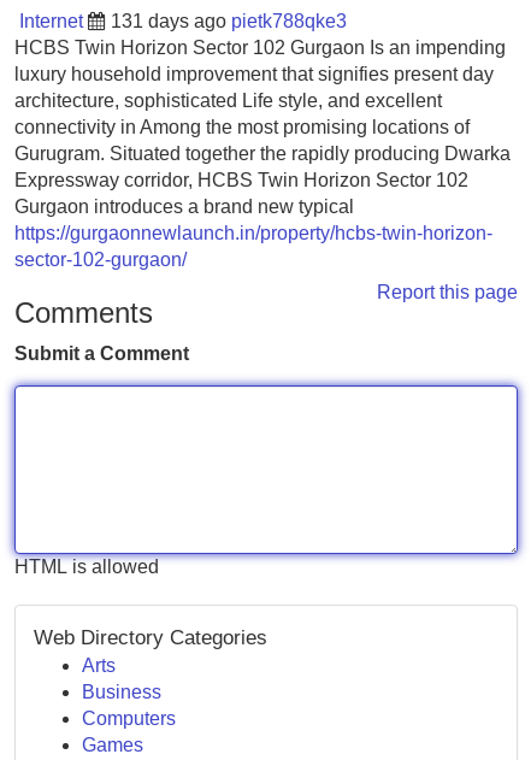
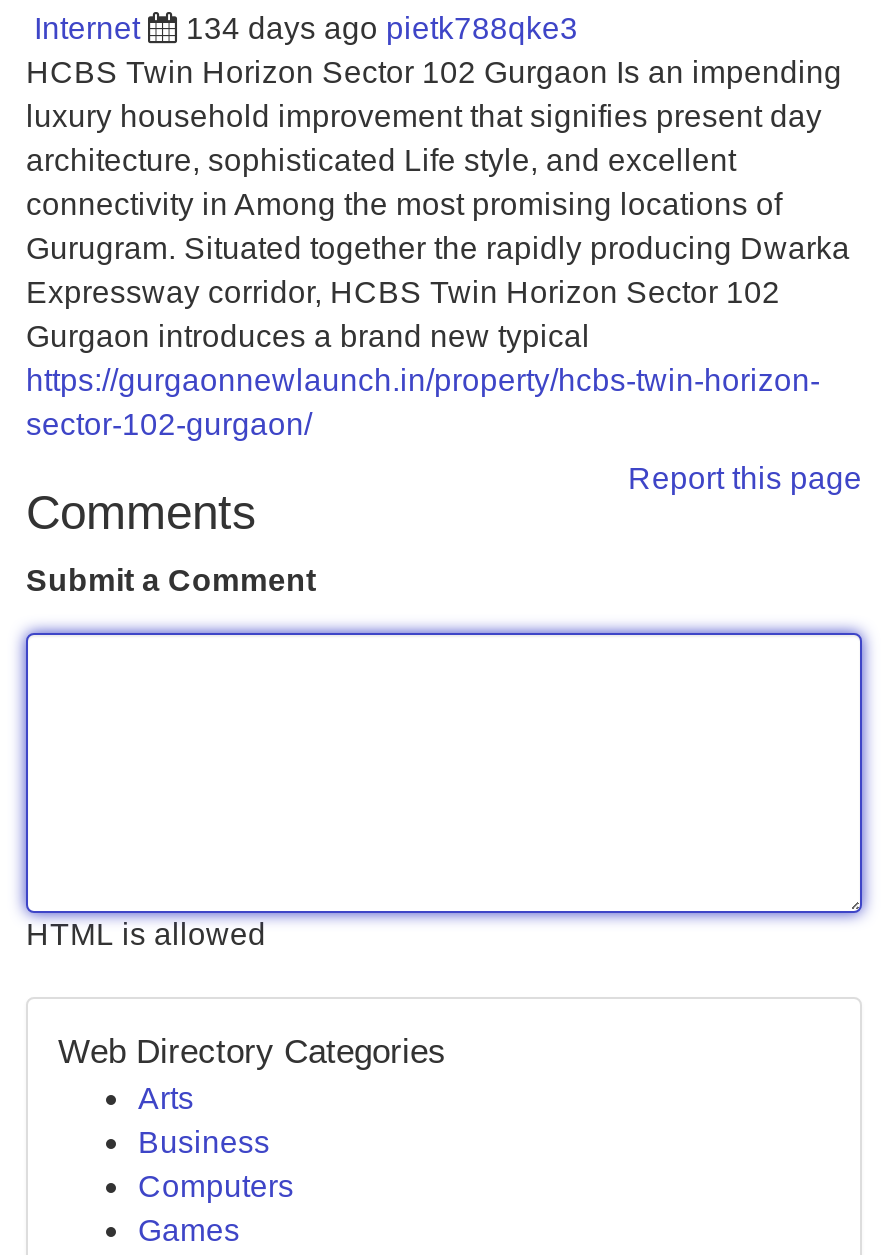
- 131 days ago pietk788qke3
+ 134 days ago pietk788qke3
